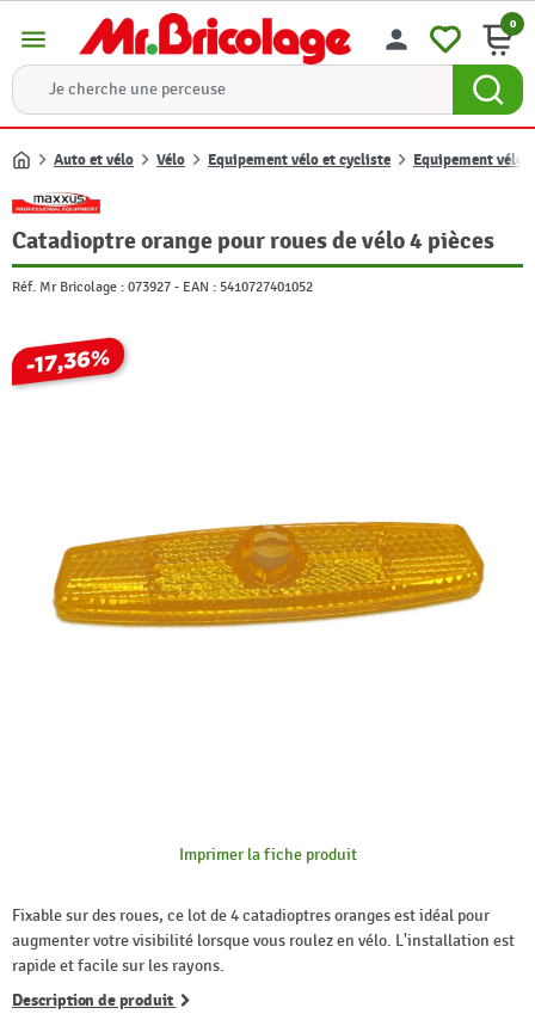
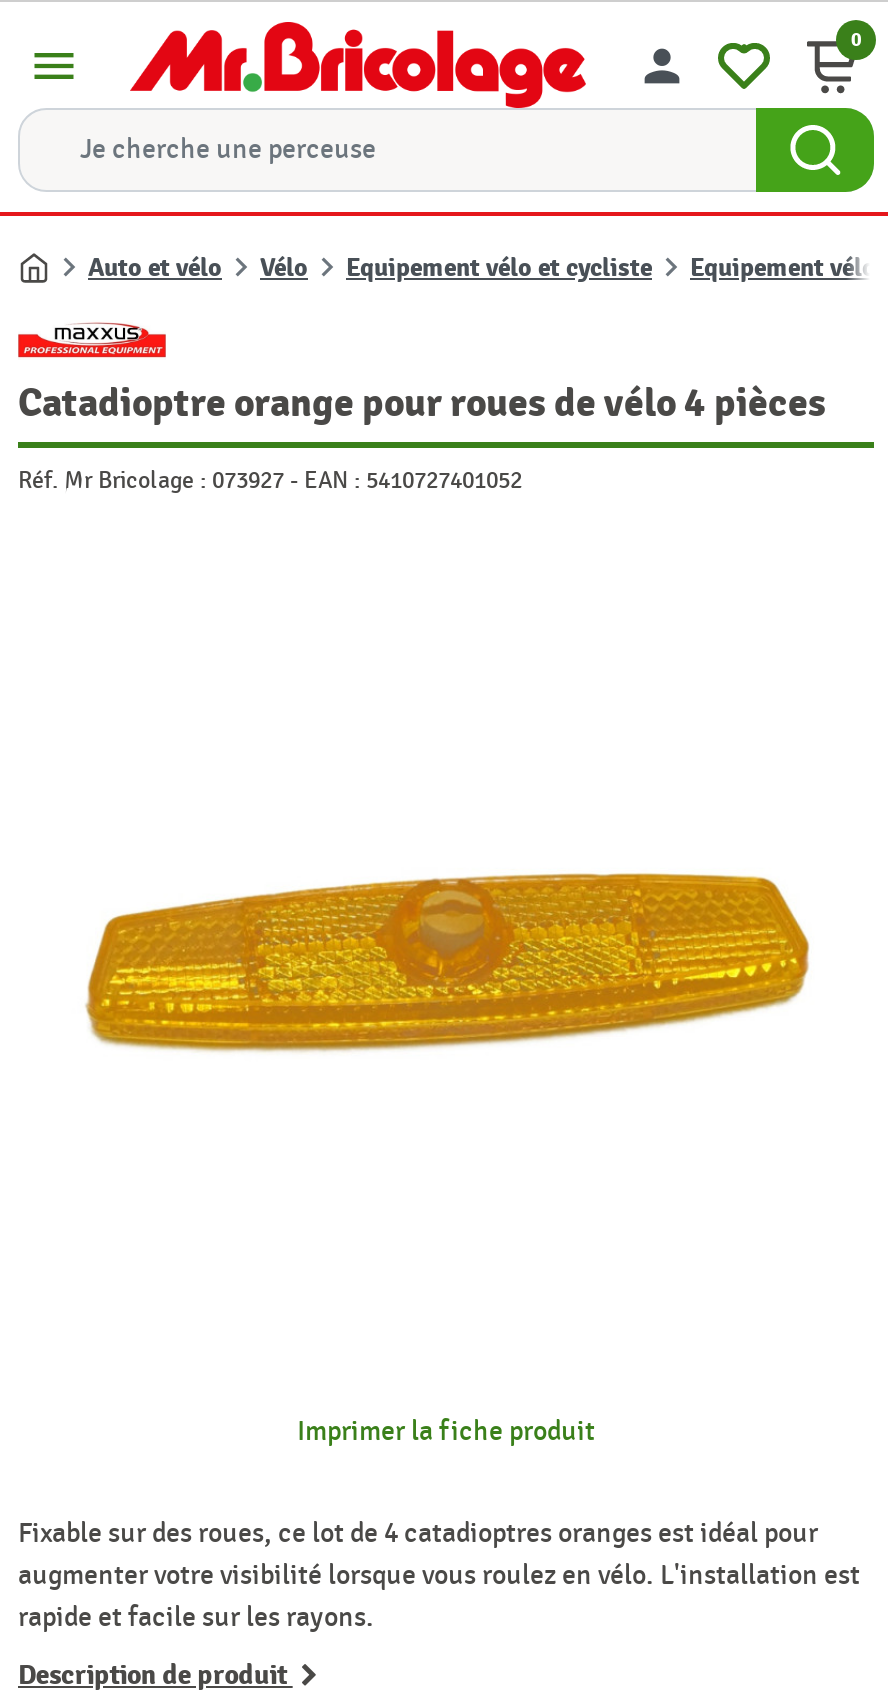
- -17,36%
